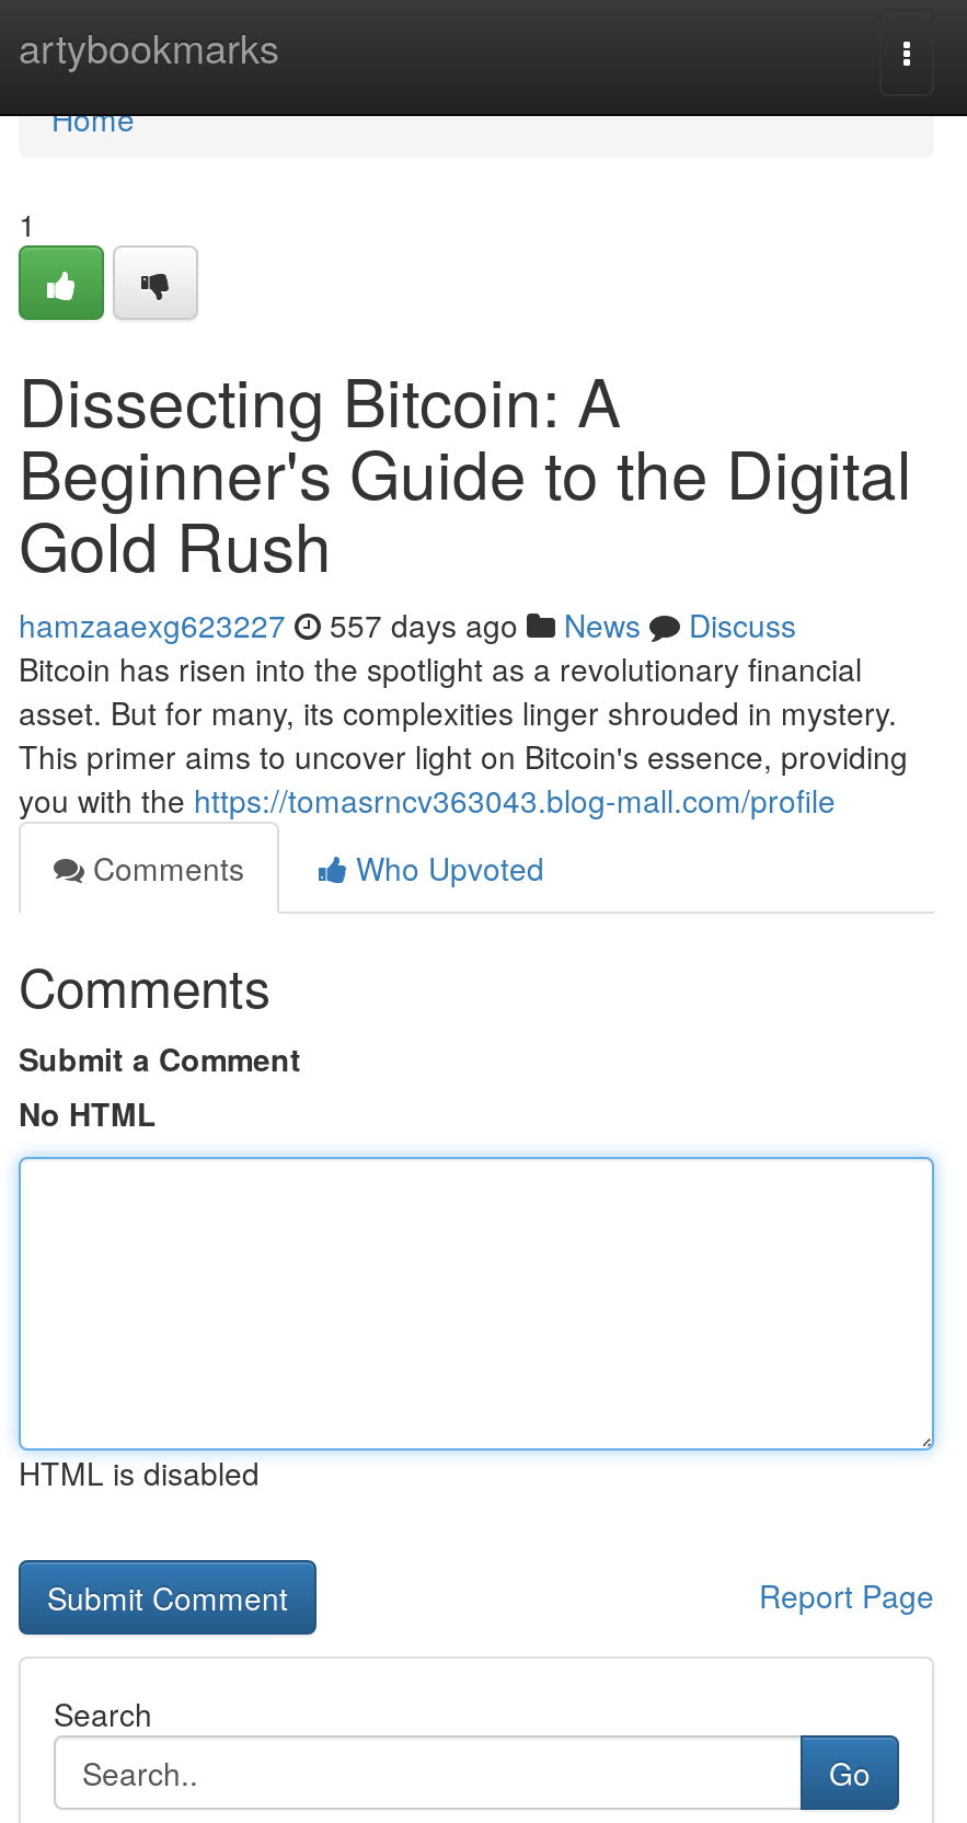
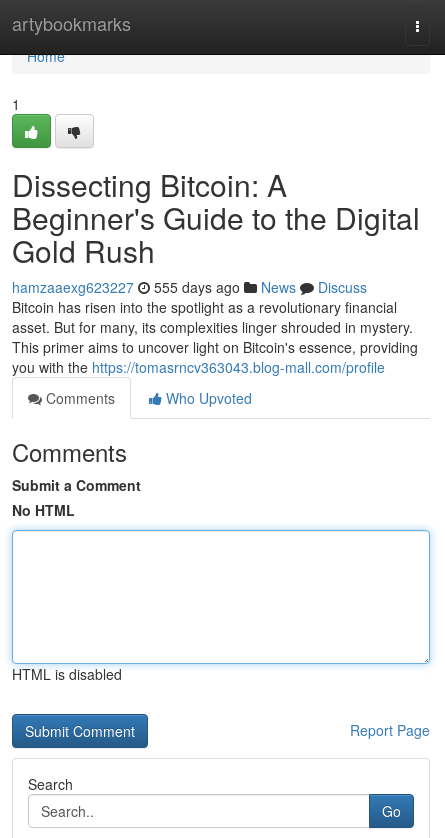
- hamzaaexg623227 557 days ago News Discuss
+ hamzaaexg623227 555 days ago News Discuss
